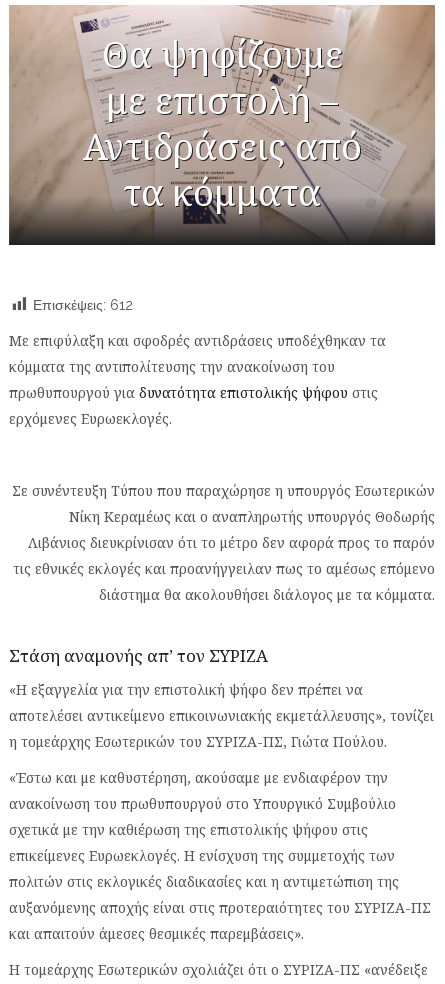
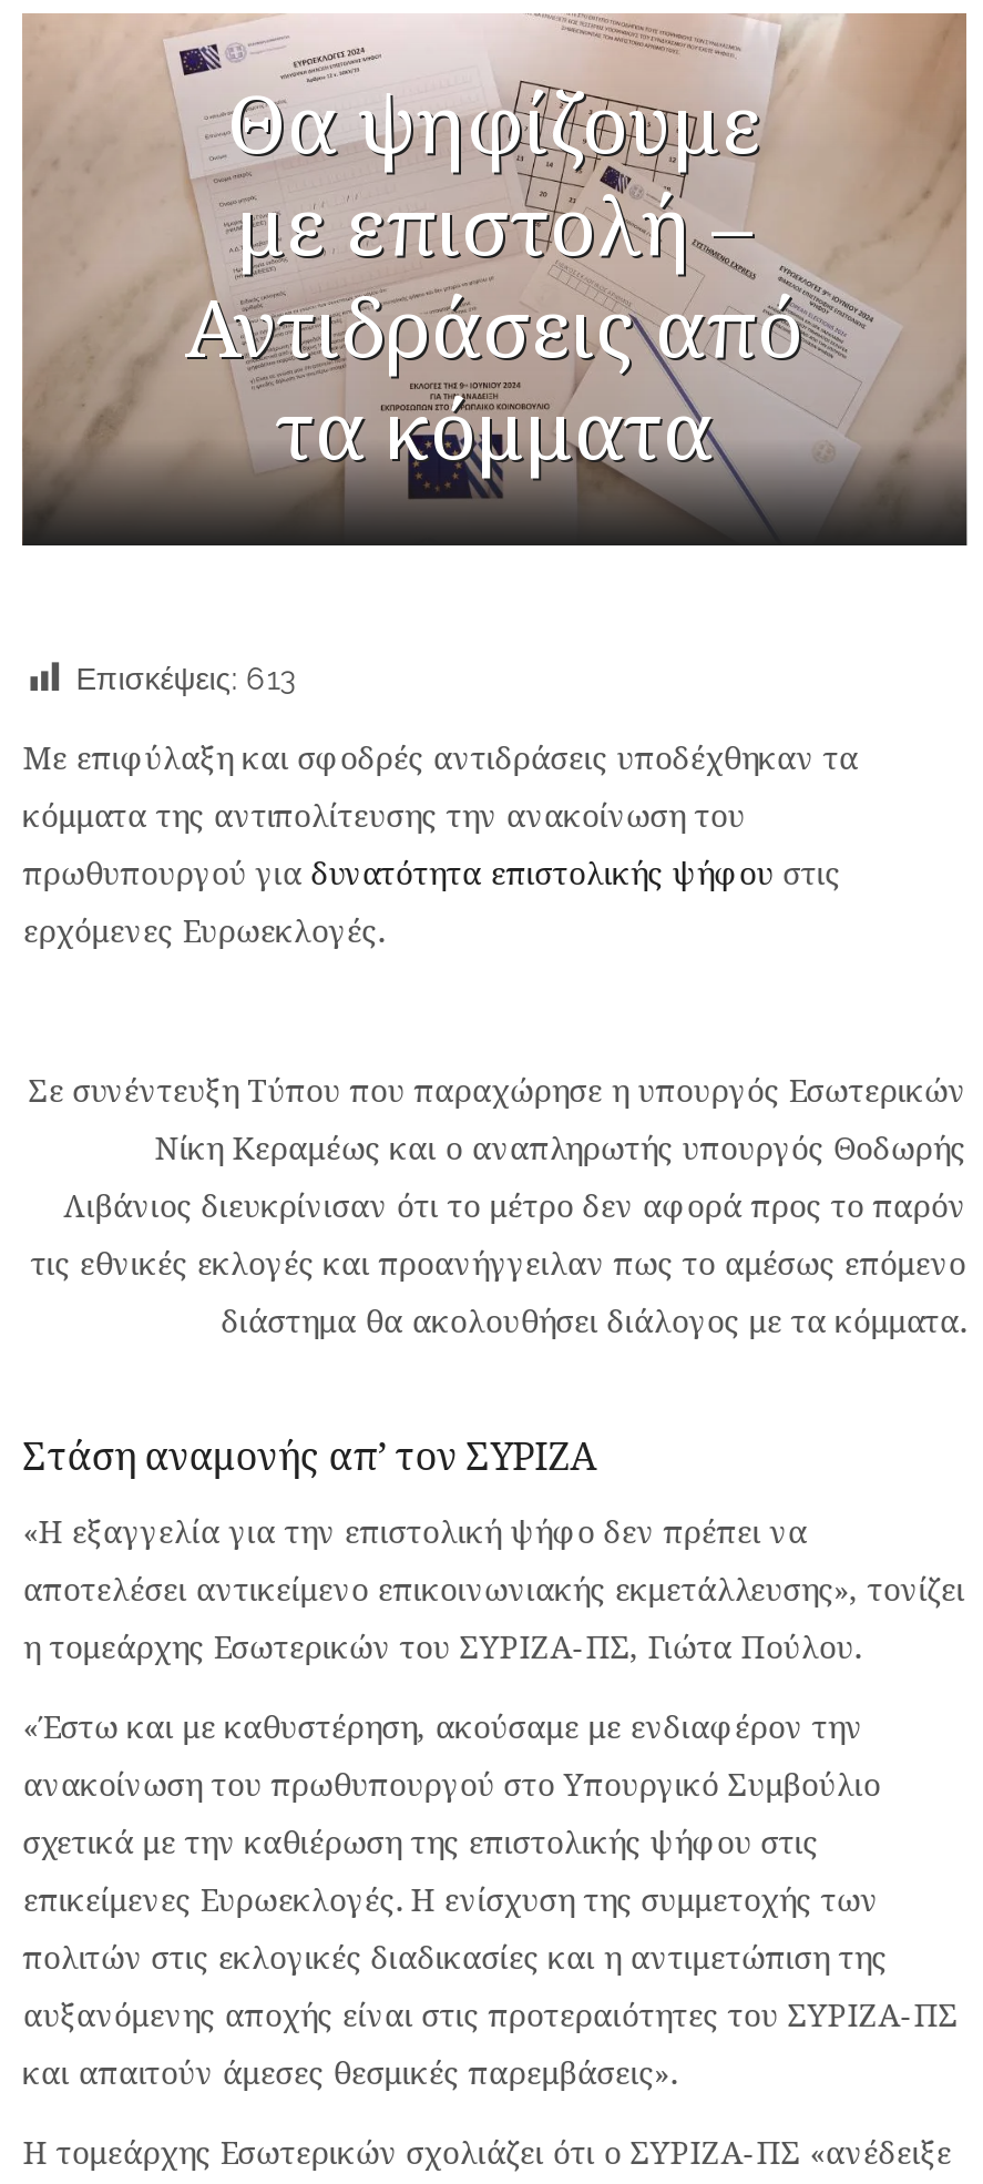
- Επισκέψεις: 612
+ Επισκέψεις: 613
